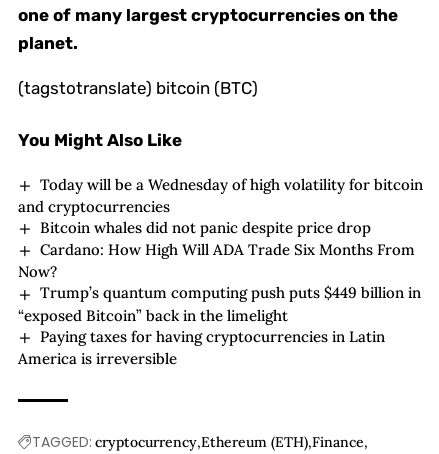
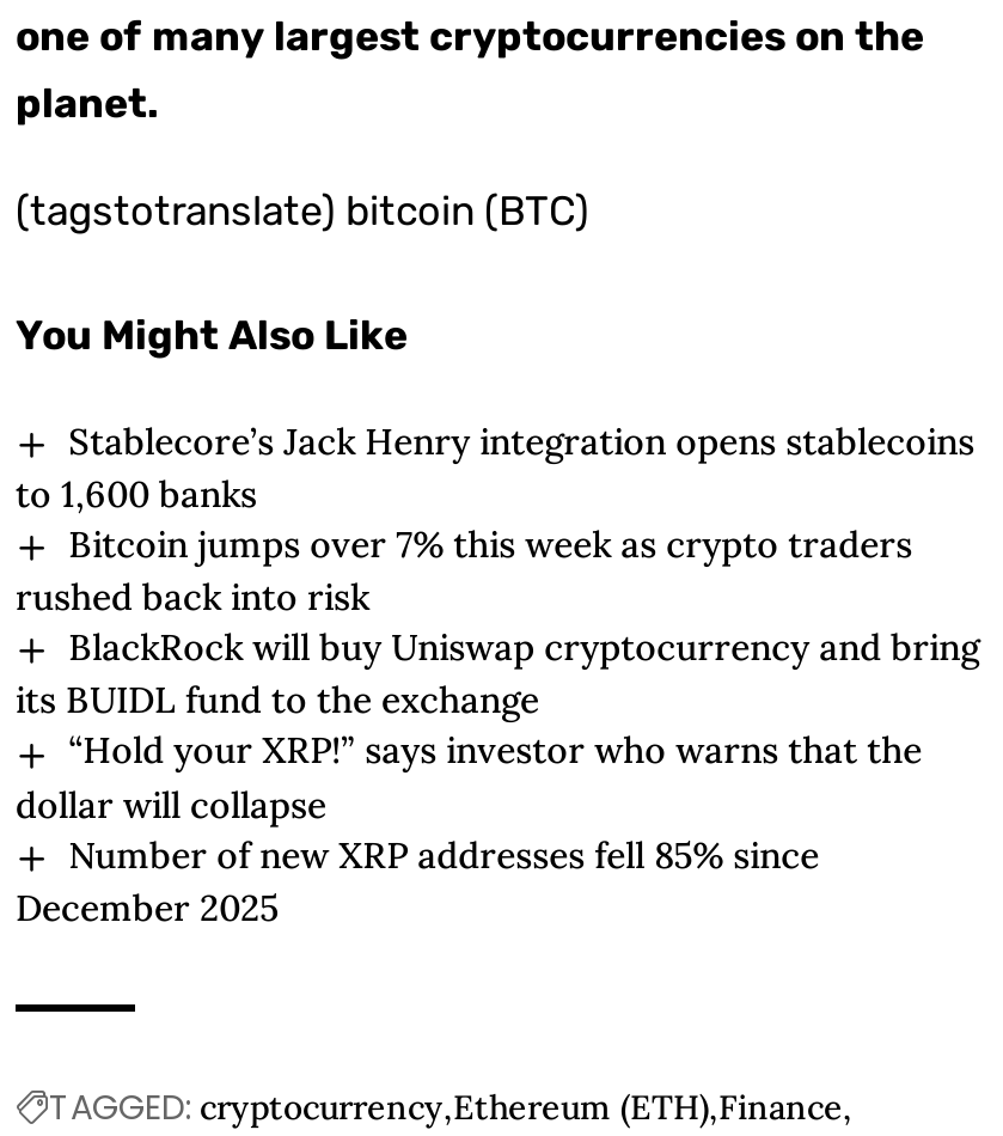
- Today will be a Wednesday of high volatility for bitcoin
- and cryptocurrencies
- Bitcoin whales did not panic despite price drop
- Cardano: How High Will ADA Trade Six Months From
- Now?
- Trump’s quantum computing push puts $449 billion in
- “exposed Bitcoin” back in the limelight
- Paying taxes for having cryptocurrencies in Latin
- America is irreversible
+ Stablecore’s Jack Henry integration opens stablecoins
+ to 1,600 banks
+ Bitcoin jumps over 7% this week as crypto traders
+ rushed back into risk
+ BlackRock will buy Uniswap cryptocurrency and bring
+ its BUIDL fund to the exchange
+ “Hold your XRP!” says investor who warns that the
+ dollar will collapse
+ Number of new XRP addresses fell 85% since
+ December 2025
